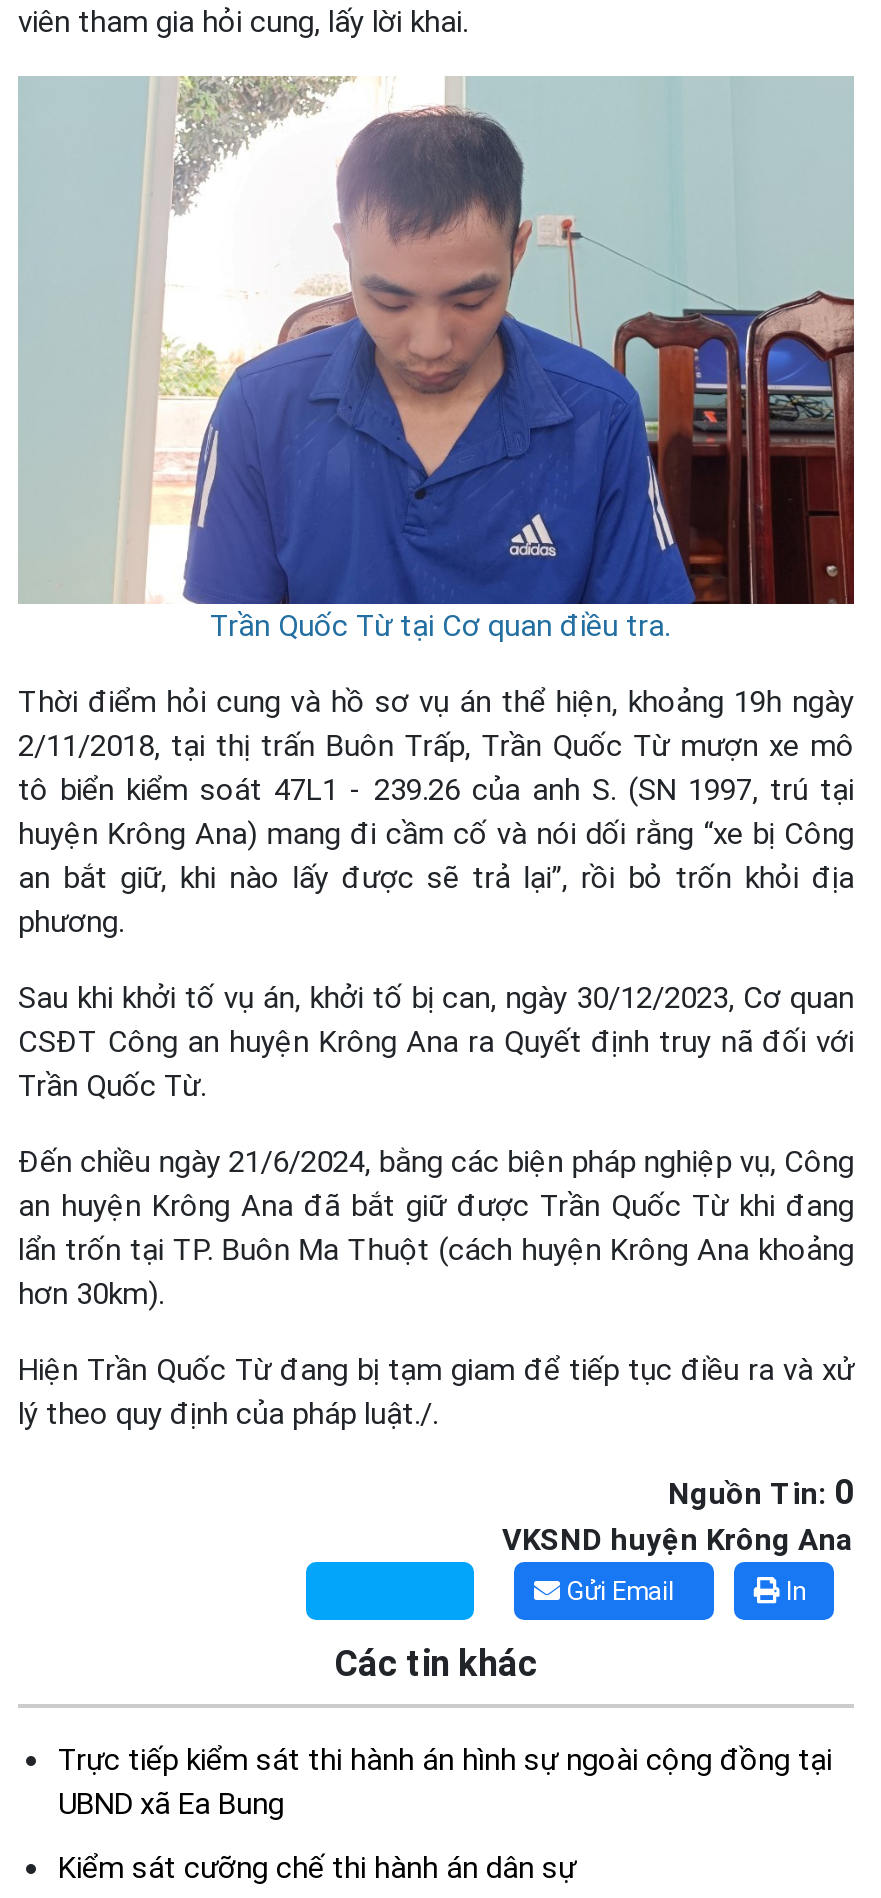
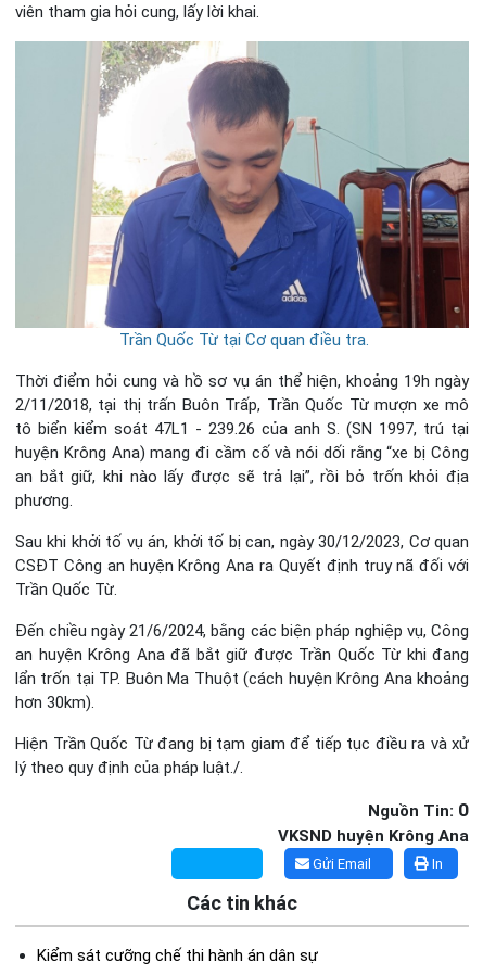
- Trực tiếp kiểm sát thi hành án hình sự ngoài cộng đồng tại
- UBND xã Ea Bung
